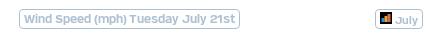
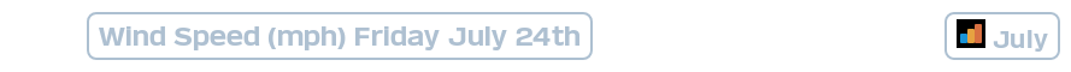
- Wind Speed (mph) Tuesday July 21st
+ Wind Speed (mph) Friday July 24th
